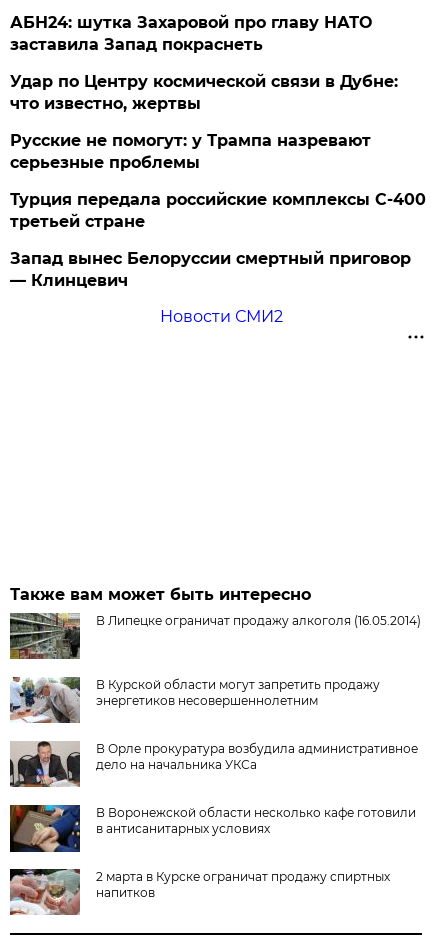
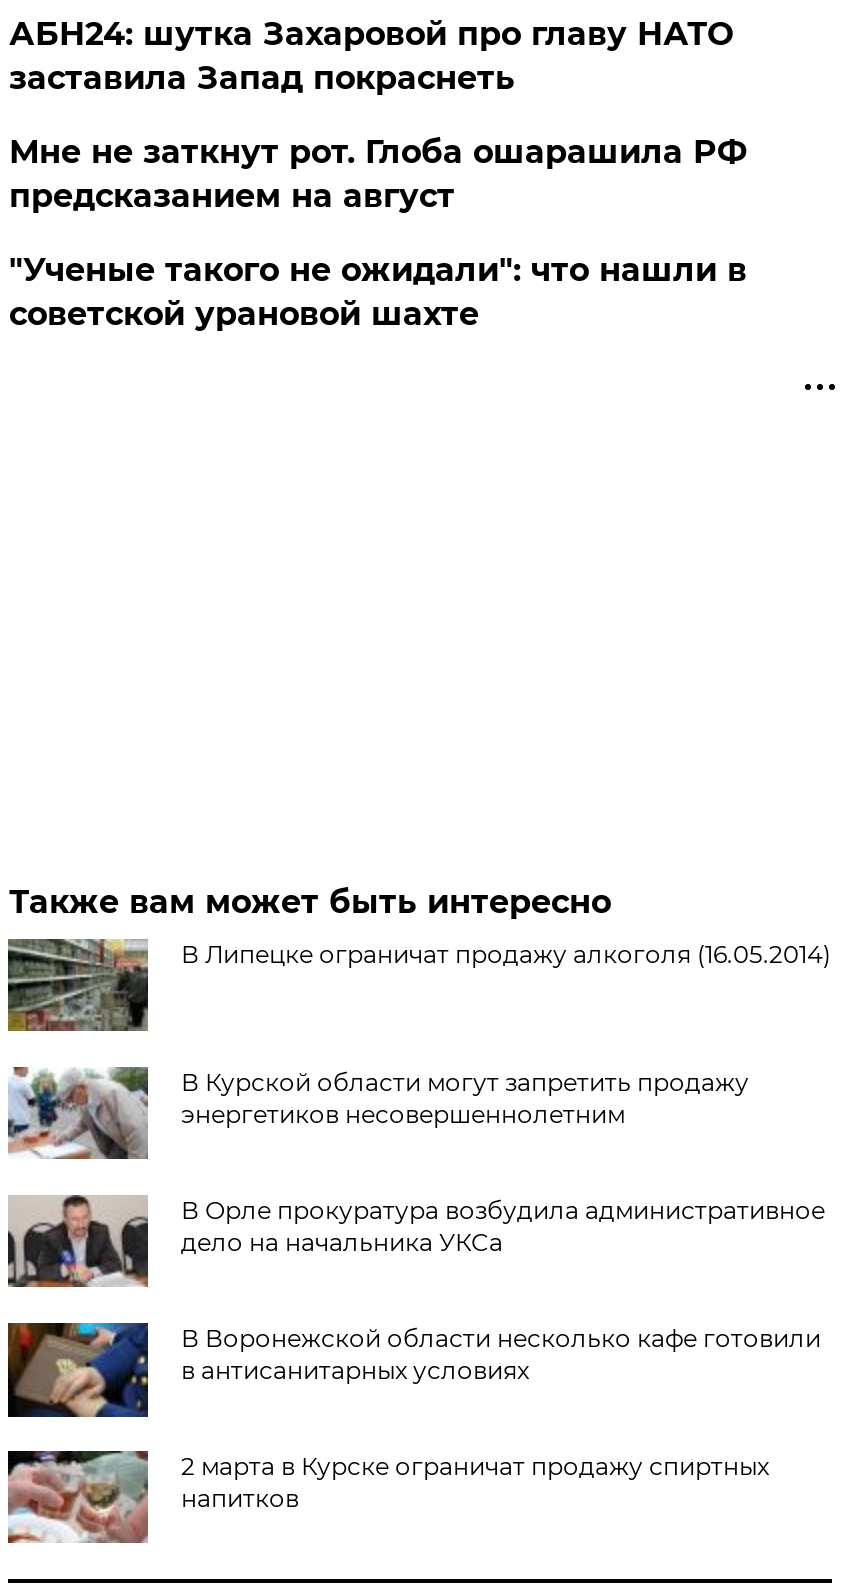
- Удар по Центру космической связи в Дубне:
- что известно, жертвы
- Русские не помогут: у Трампа назревают
- серьезные проблемы
- Турция передала российские комплексы С-400
- третьей стране
- Запад вынес Белоруссии смертный приговор
- — Клинцевич
- Новости СМИ2
+ Мне не заткнут рот. Глоба ошарашила РФ
+ предсказанием на август
+ "Ученые такого не ожидали": что нашли в
+ советской урановой шахте
